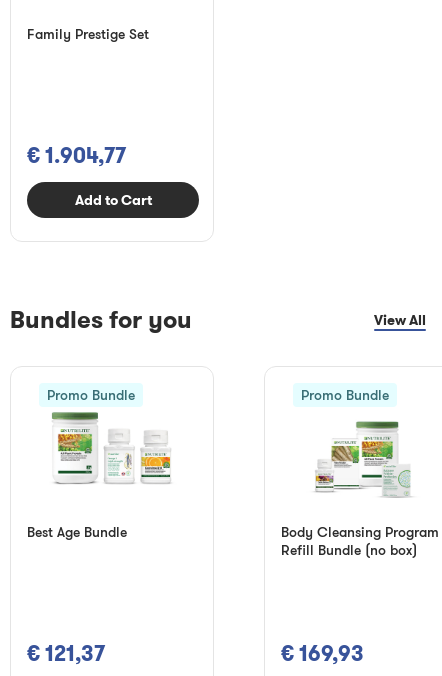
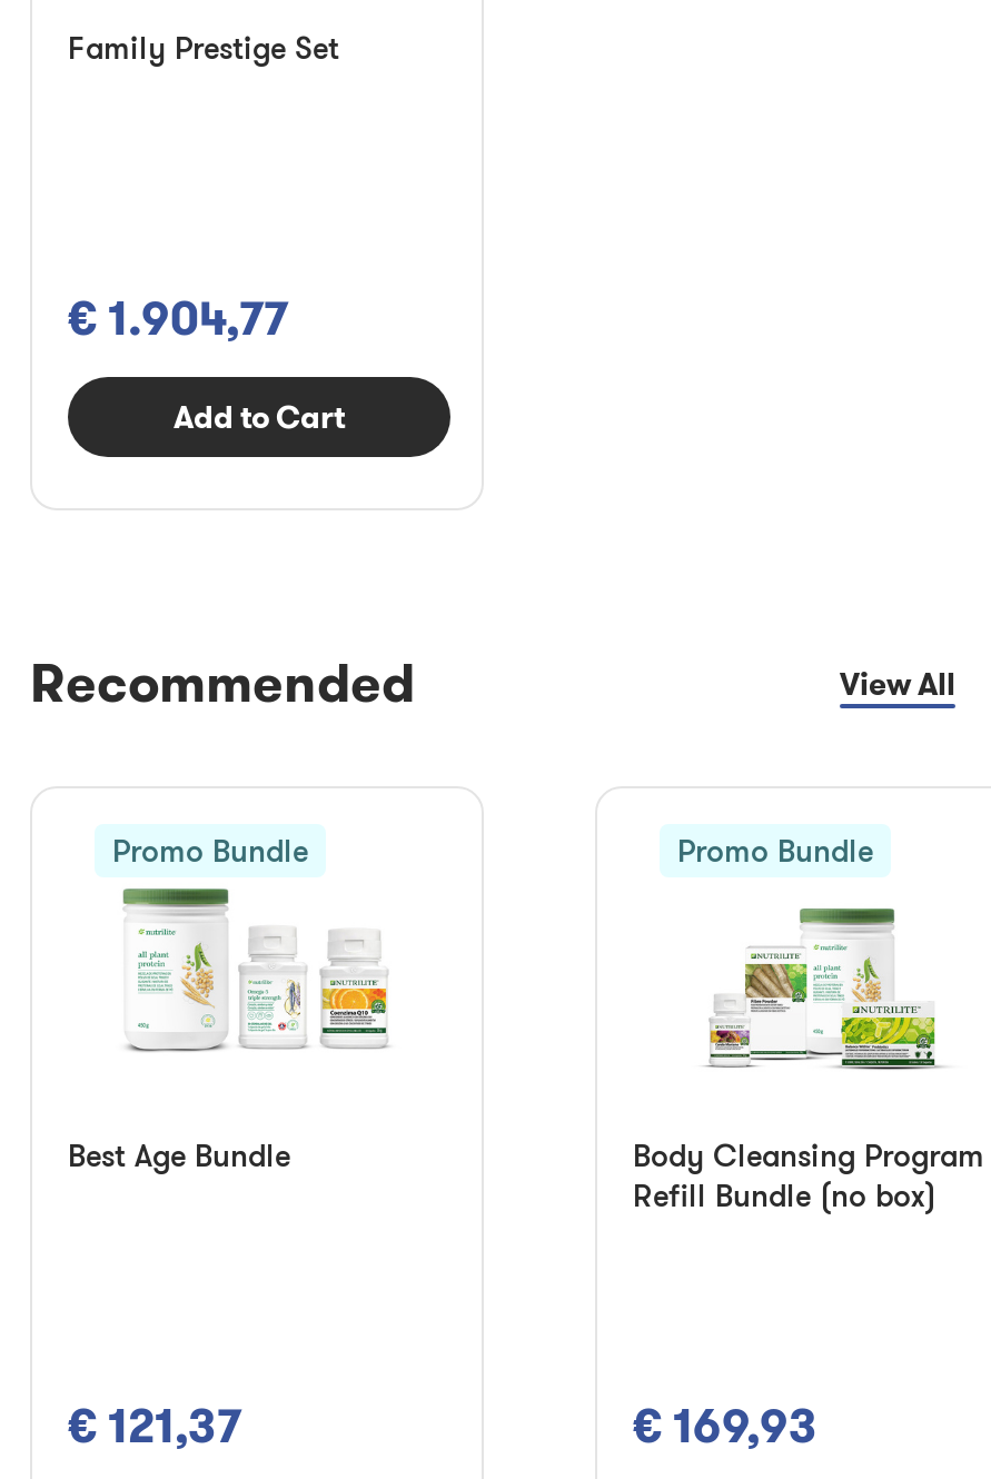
- Bundles for you
+ Recommended

- [image]
+ [image]

- [image]
+ [image]
